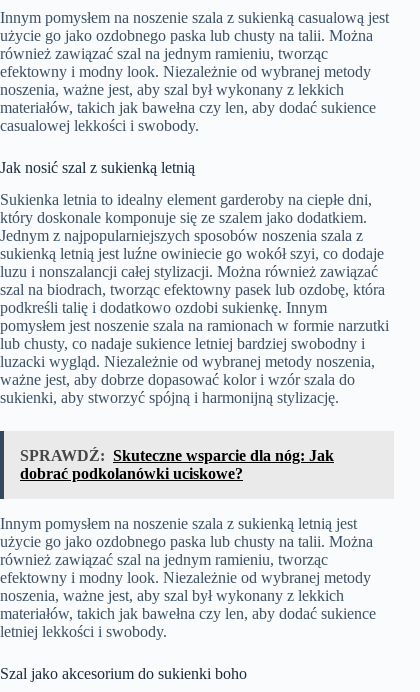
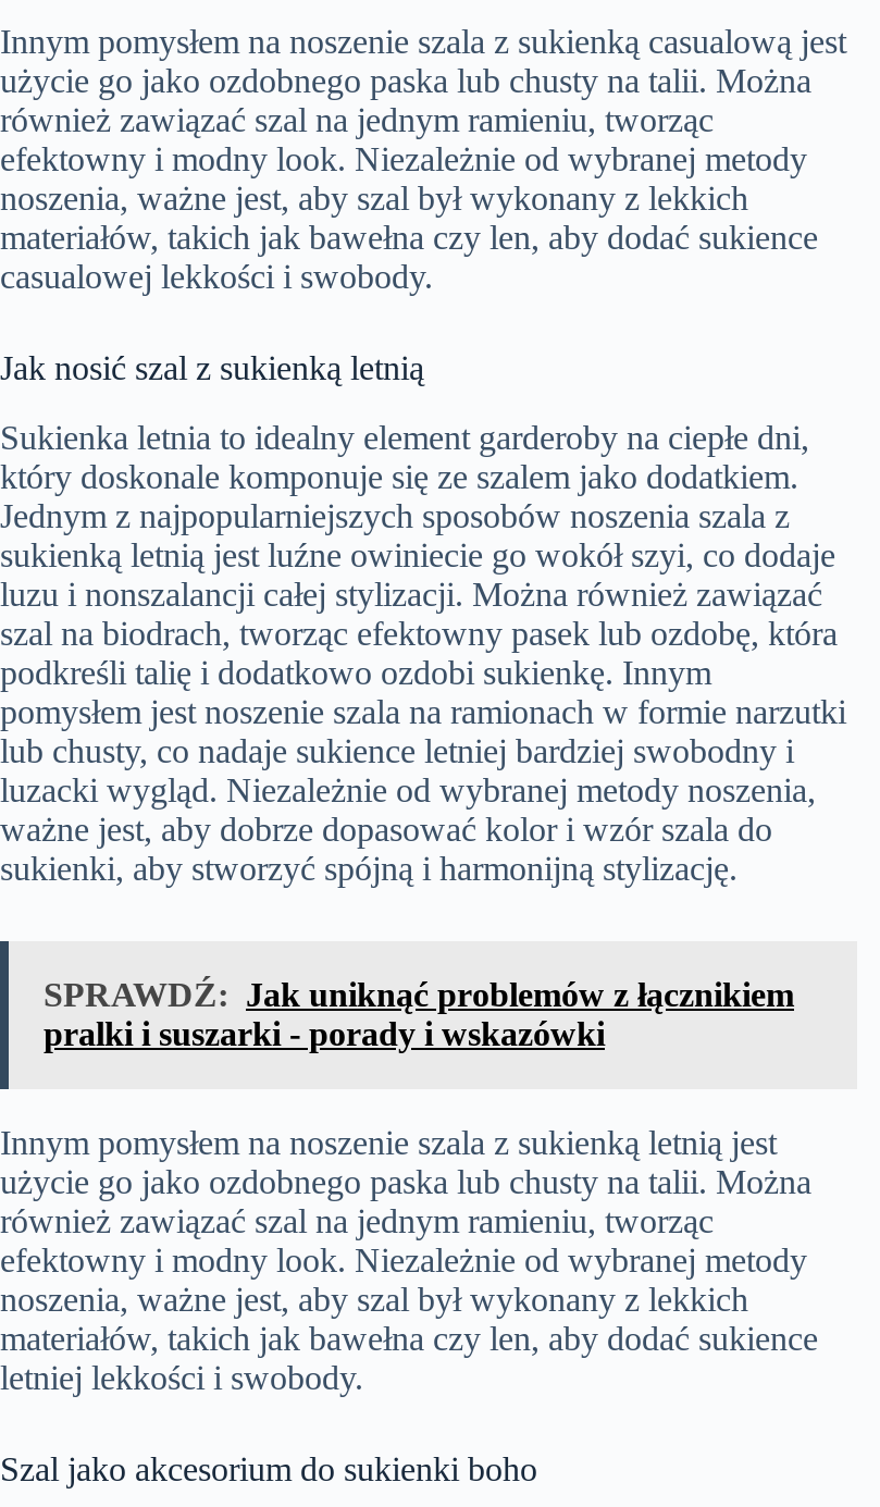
- SPRAWDŹ: Skuteczne wsparcie dla nóg: Jak
- dobrać podkolanówki uciskowe?
+ SPRAWDŹ: Jak uniknąć problemów z łącznikiem
+ pralki i suszarki - porady i wskazówki
